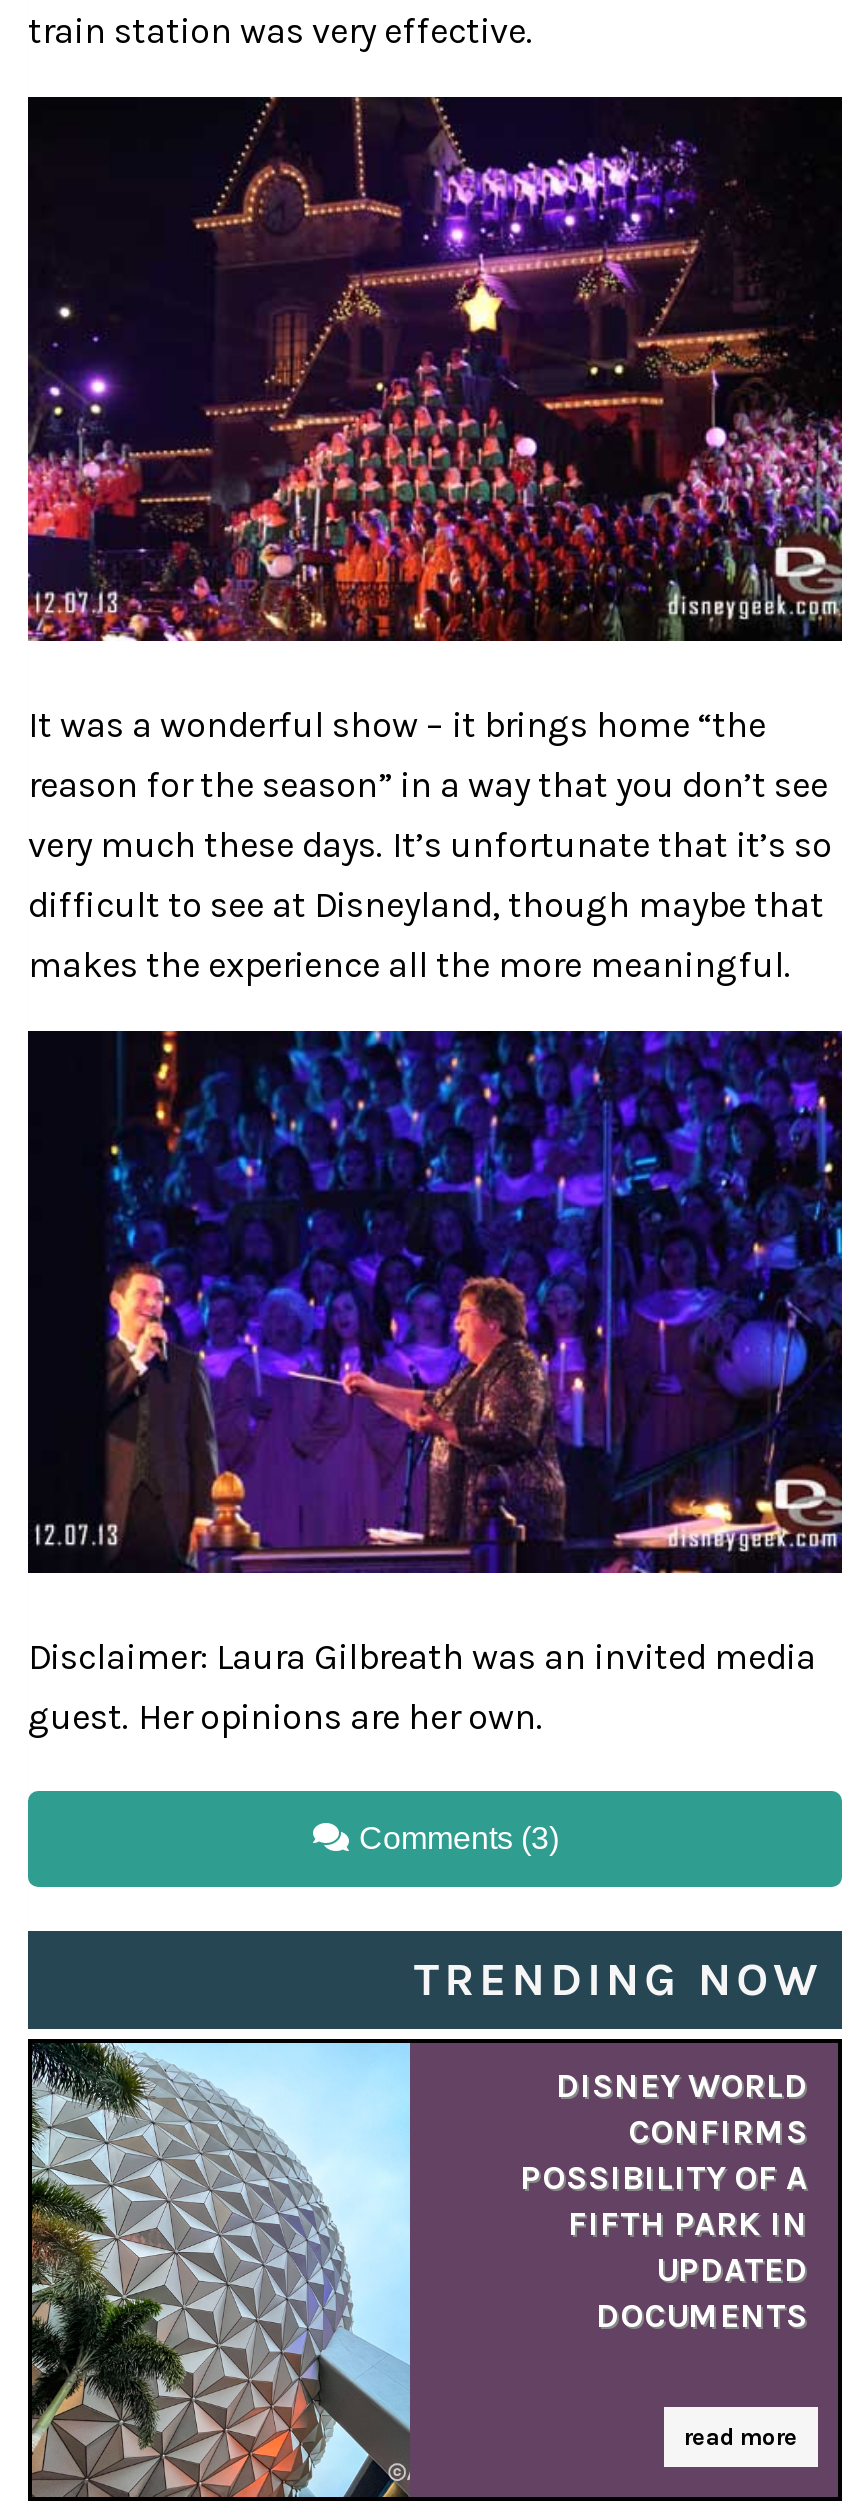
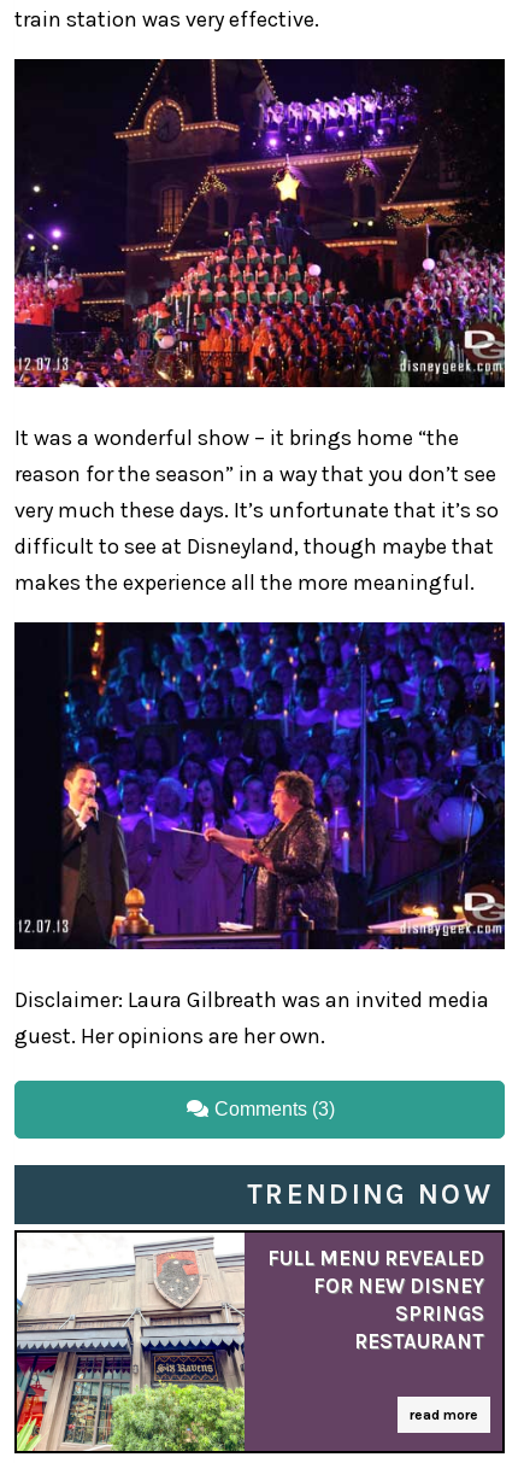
- [image]
+ [image]

- DISNEY WORLD
- CONFIRMS
- POSSIBILITY OF A
- FIFTH PARK IN
- UPDATED
- DOCUMENTS
+ FULL MENU REVEALED
+ FOR NEW DISNEY
+ SPRINGS
+ RESTAURANT
